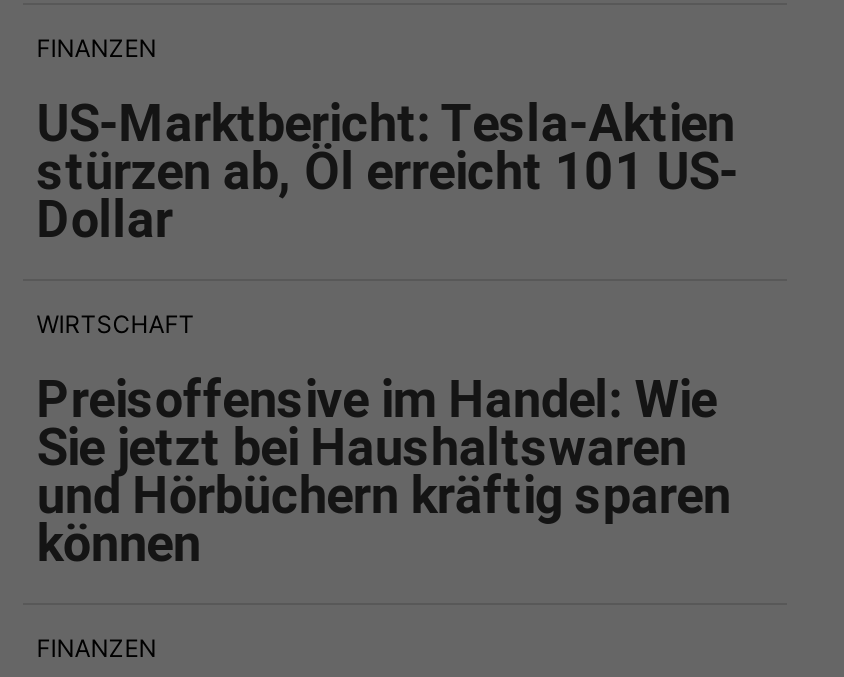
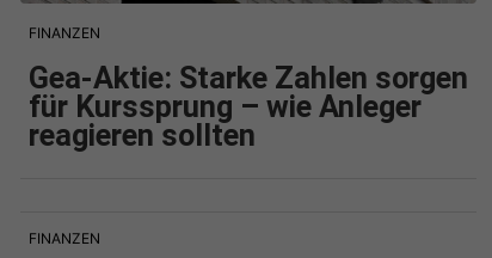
- US-Marktbericht: Tesla-Aktien
- stürzen ab, Öl erreicht 101 US-
- Dollar
- WIRTSCHAFT
- Preisoffensive im Handel: Wie
- Sie jetzt bei Haushaltswaren
- und Hörbüchern kräftig sparen
- können
+ Gea-Aktie: Starke Zahlen sorgen
+ für Kurssprung – wie Anleger
+ reagieren sollten
